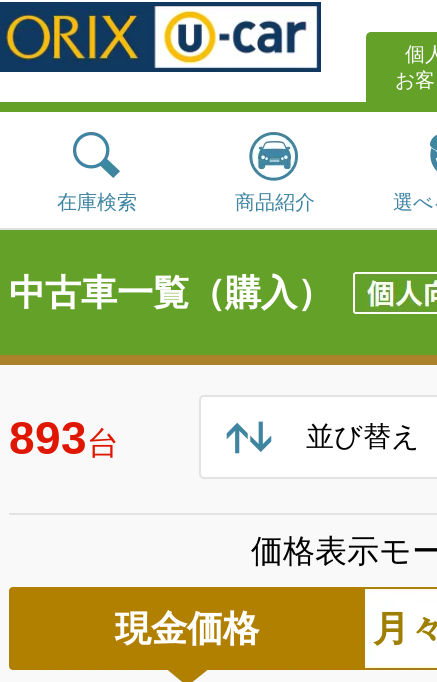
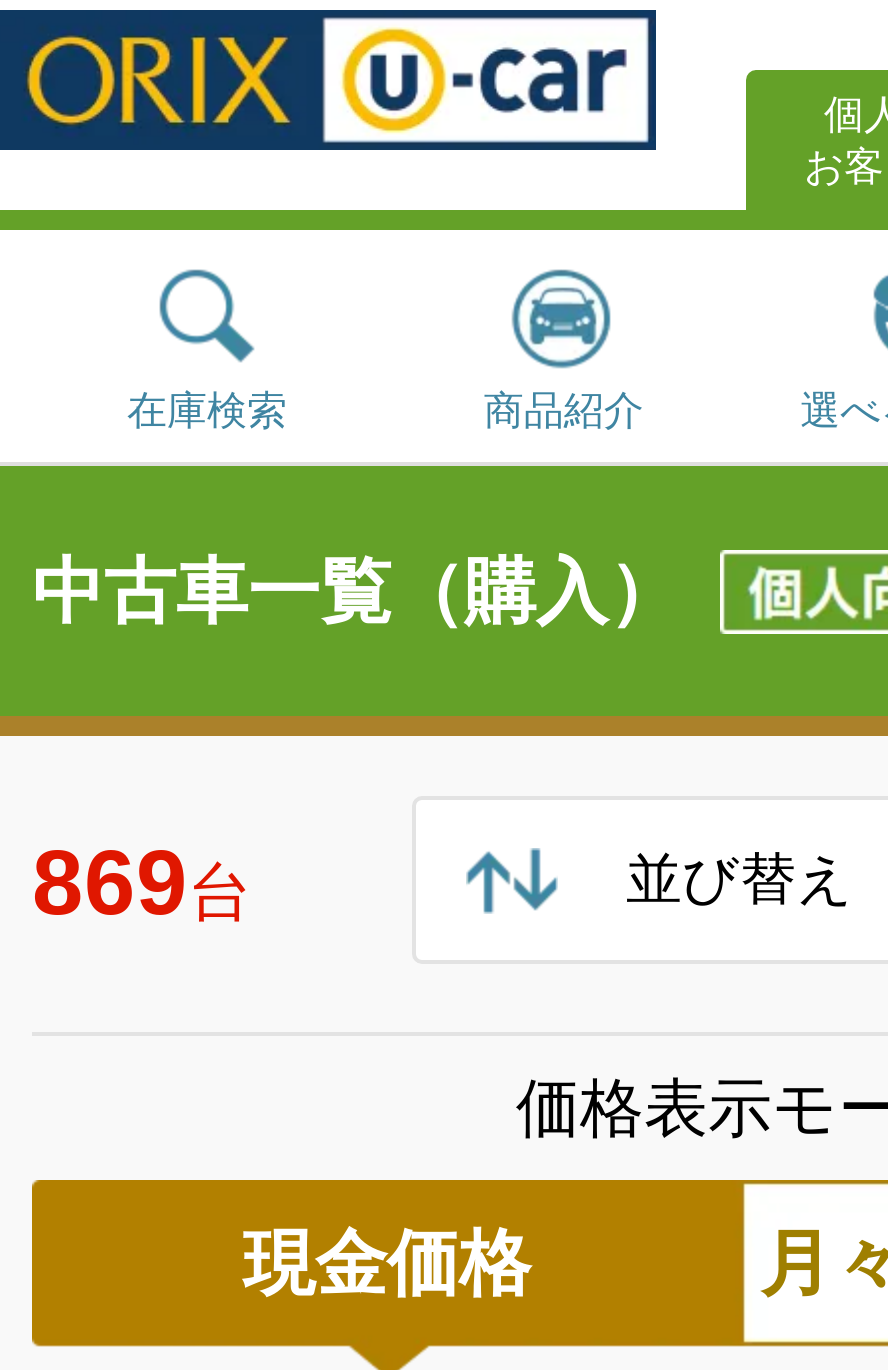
- 893台
+ 869台
